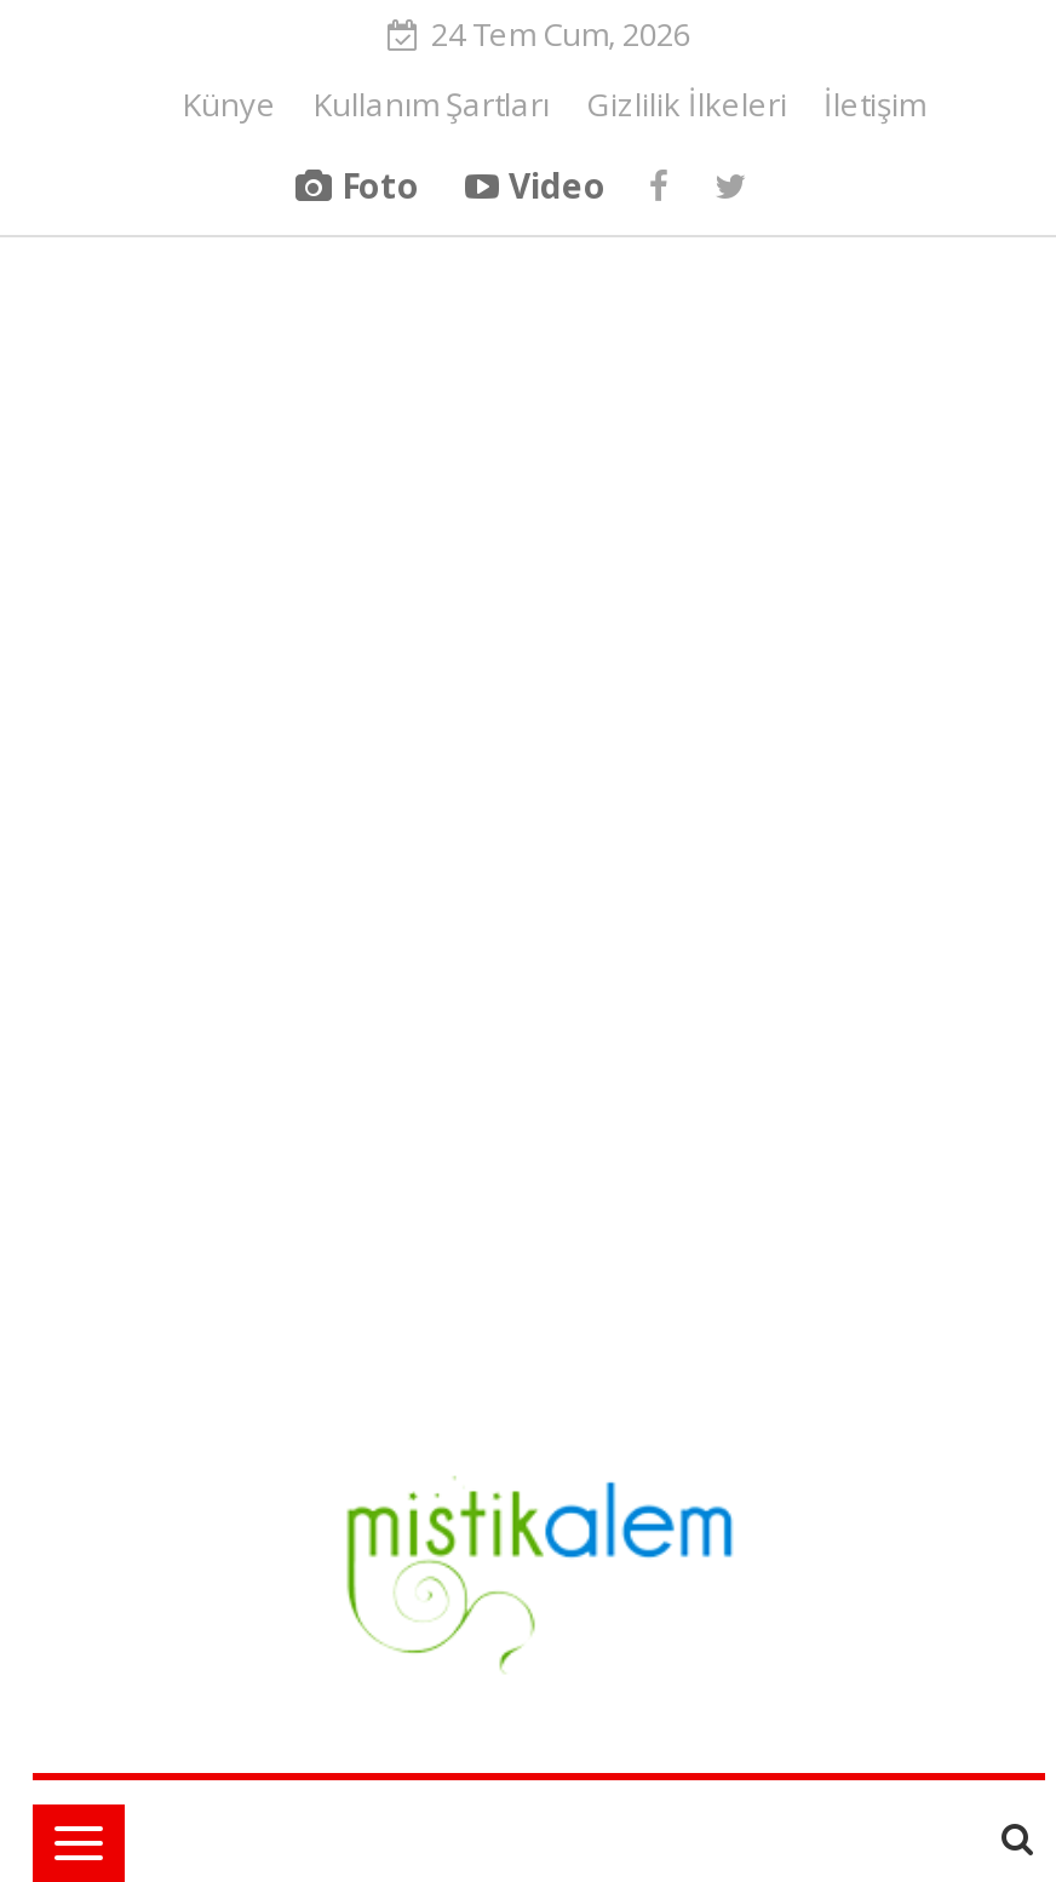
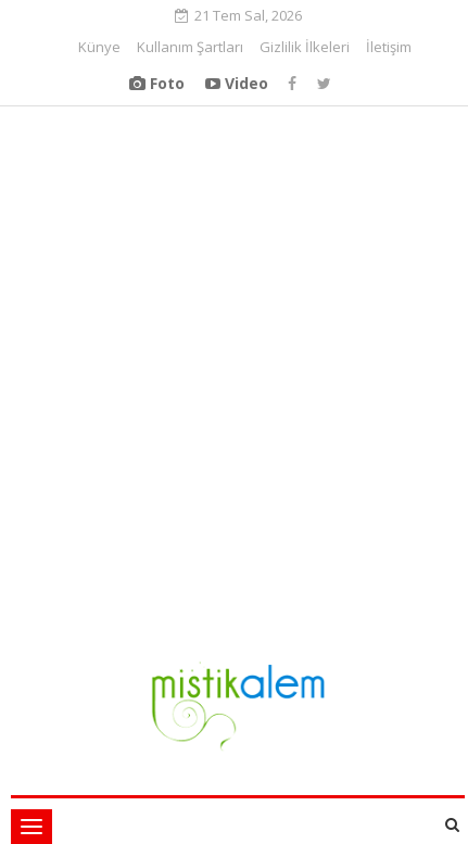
- 24 Tem Cum, 2026
+ 21 Tem Sal, 2026
